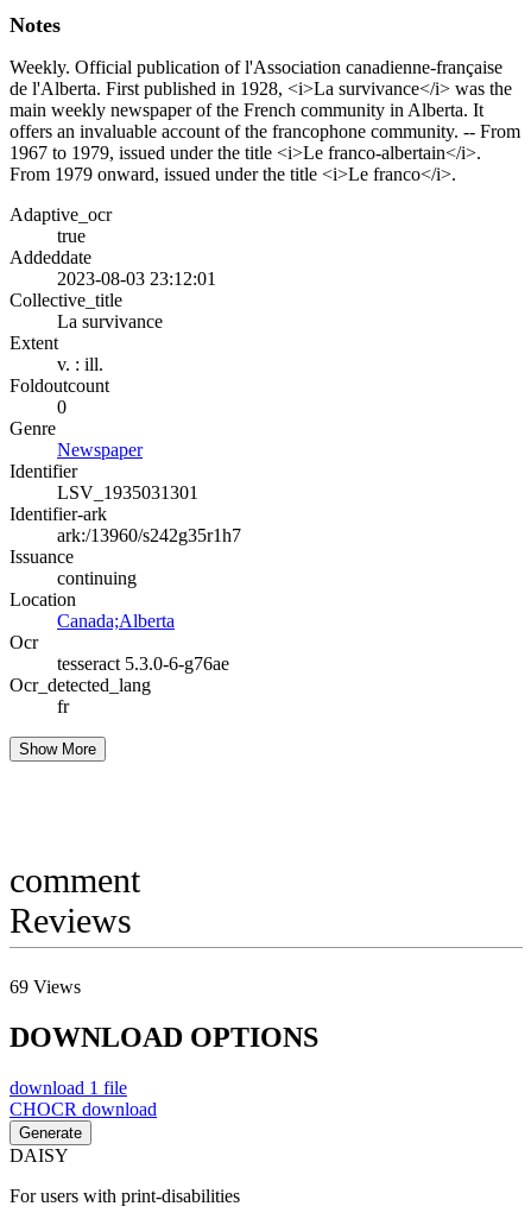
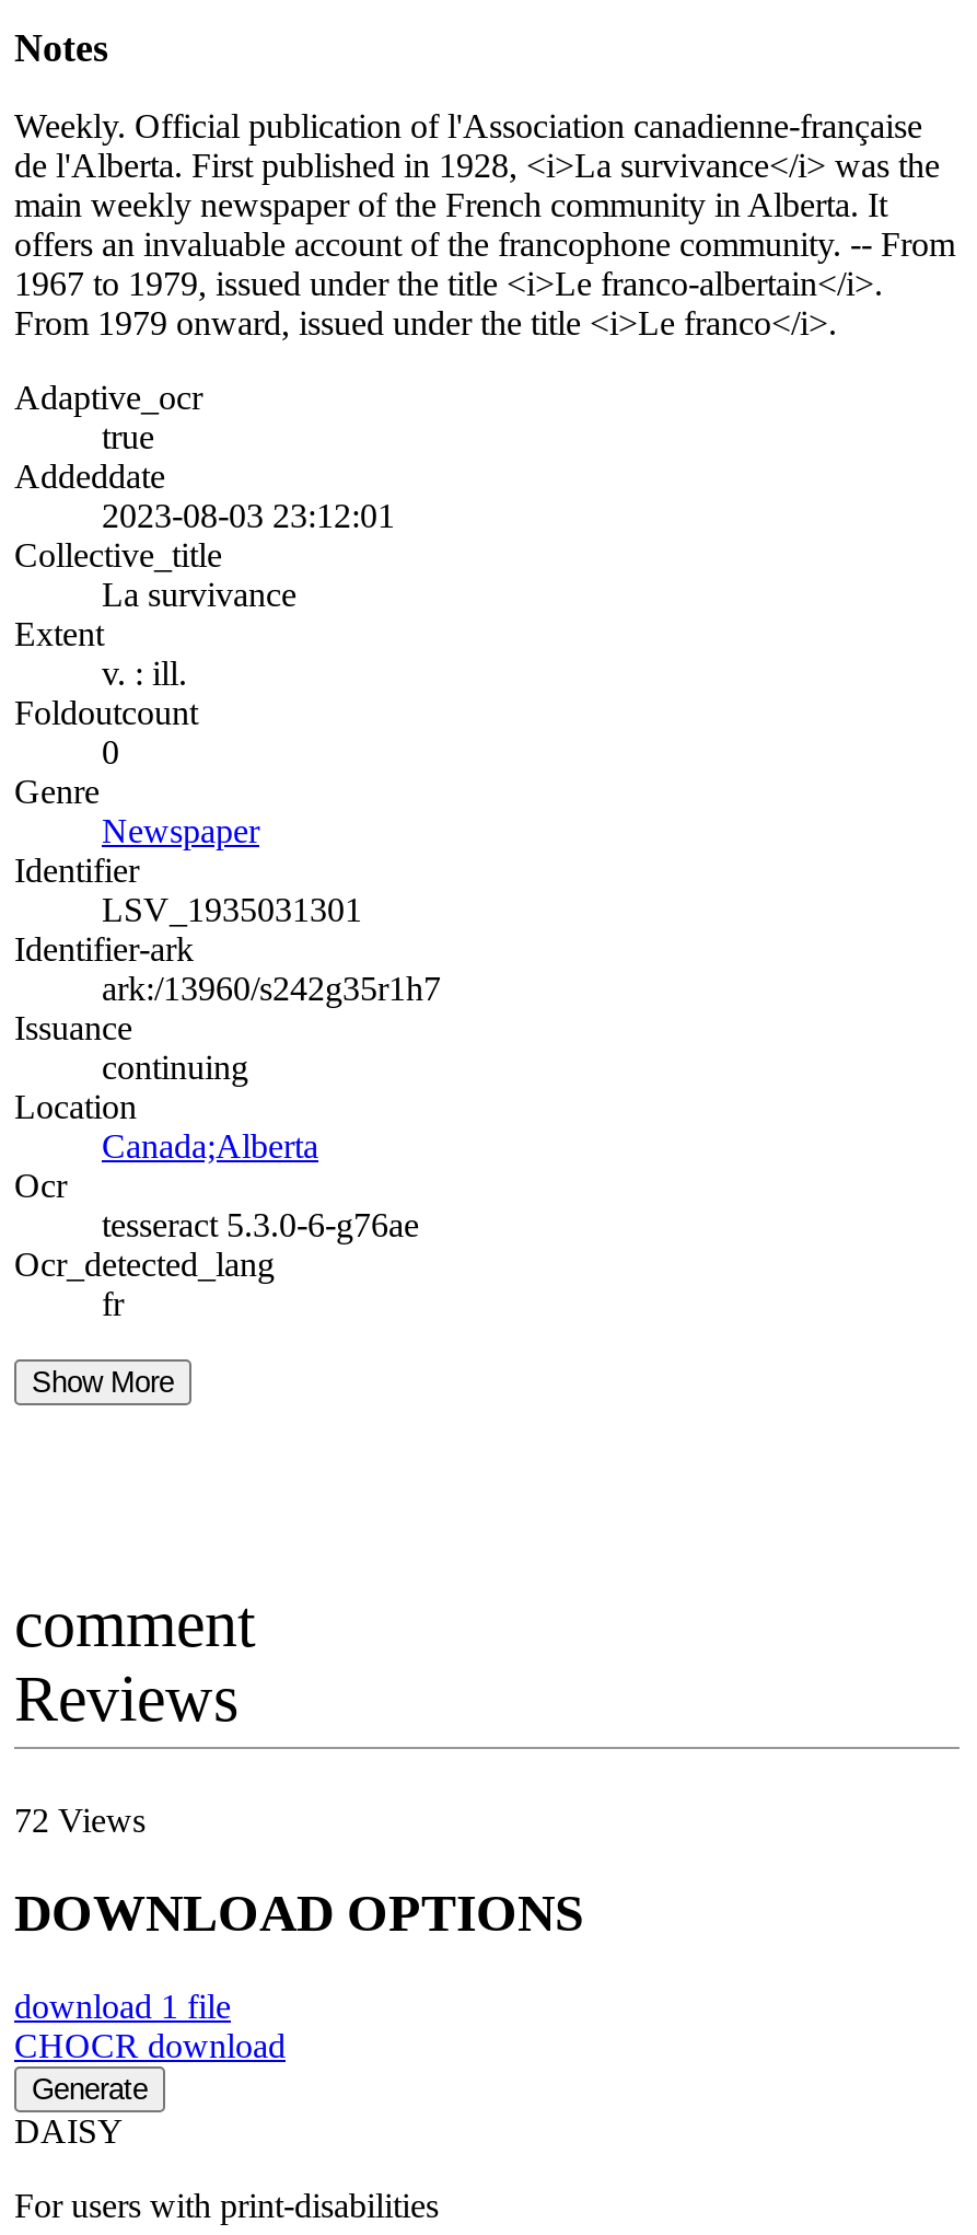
- 69 Views
+ 72 Views
